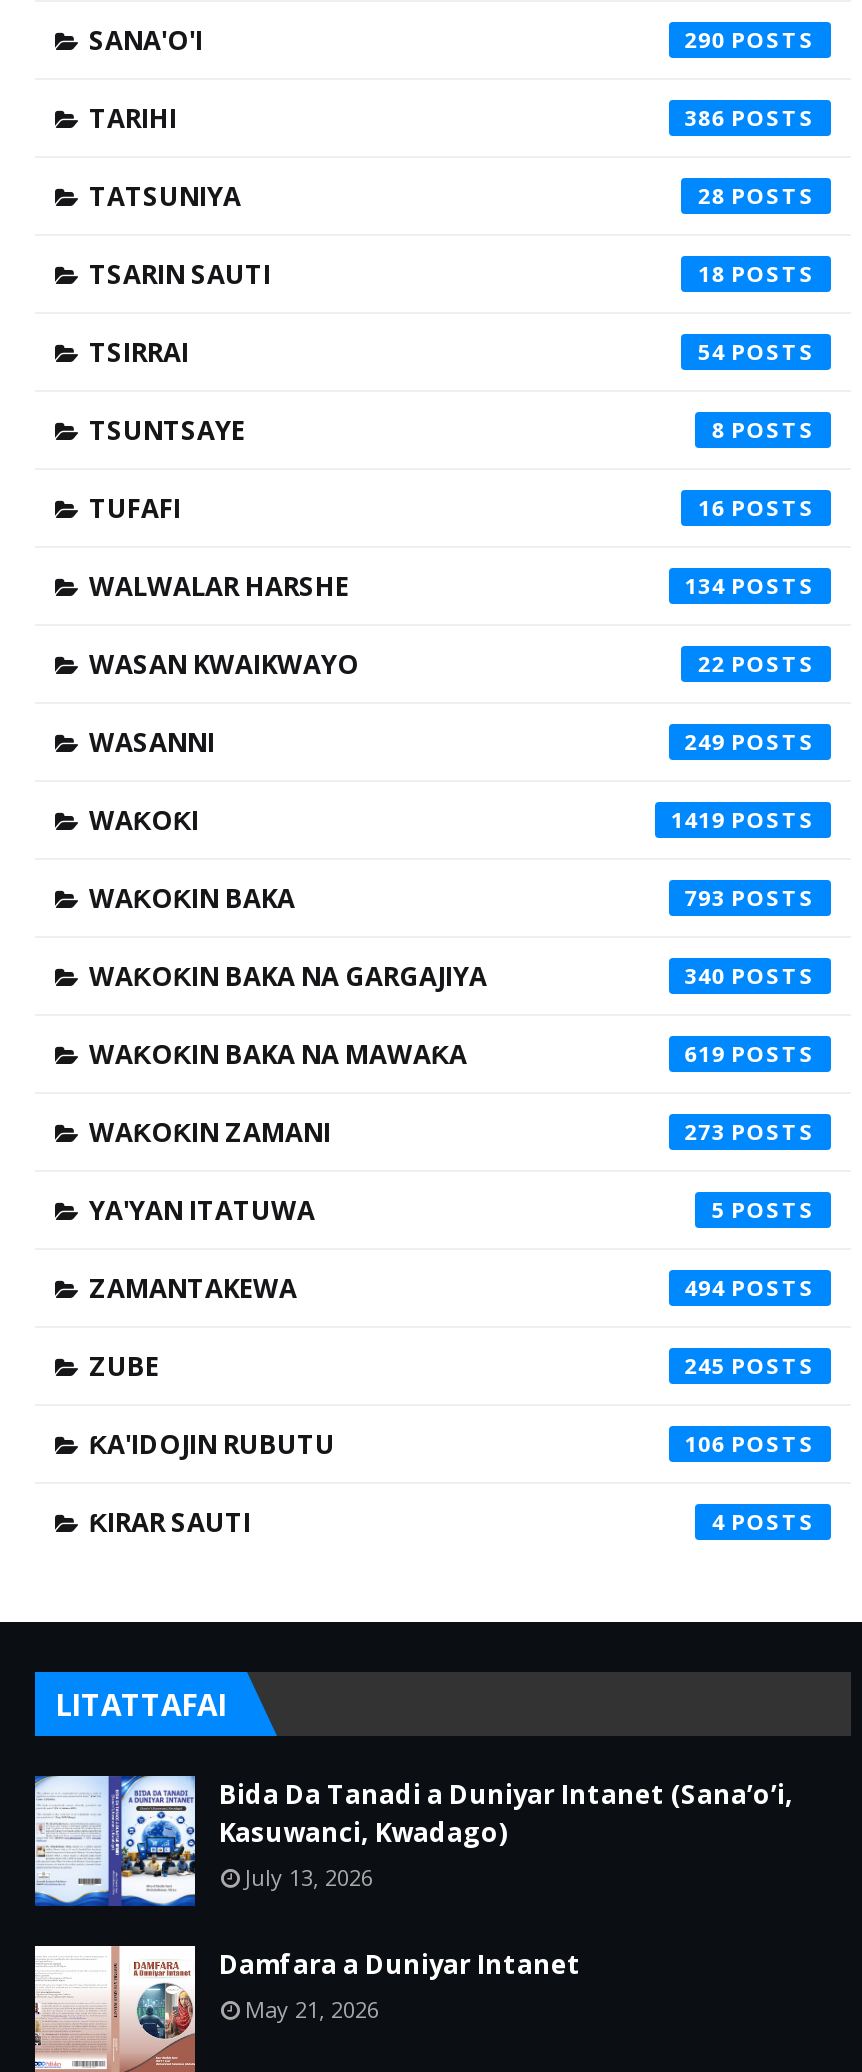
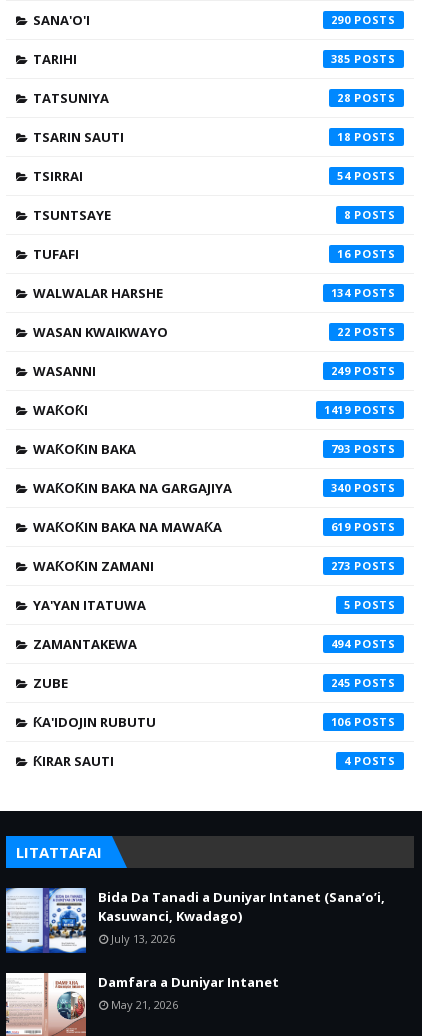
- 386
+ 385
